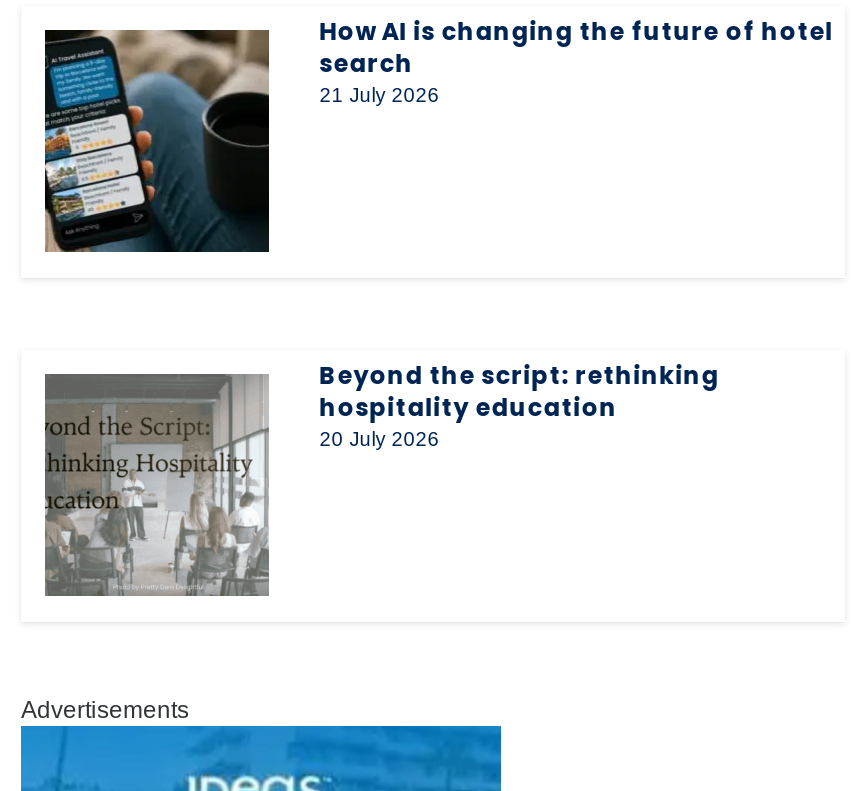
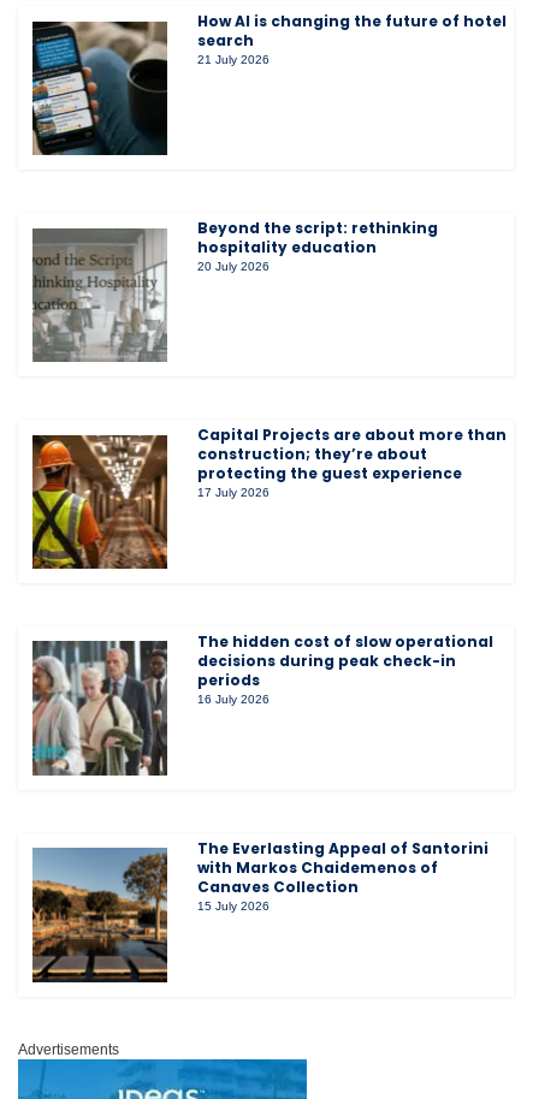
+ [image]
+ Capital Projects are about more than
+ construction; they’re about
+ protecting the guest experience
+ 17 July 2026

+ [image]
+ The hidden cost of slow operational
+ decisions during peak check-in
+ periods
+ 16 July 2026

+ [image]
+ The Everlasting Appeal of Santorini
+ with Markos Chaidemenos of
+ Canaves Collection
+ 15 July 2026
